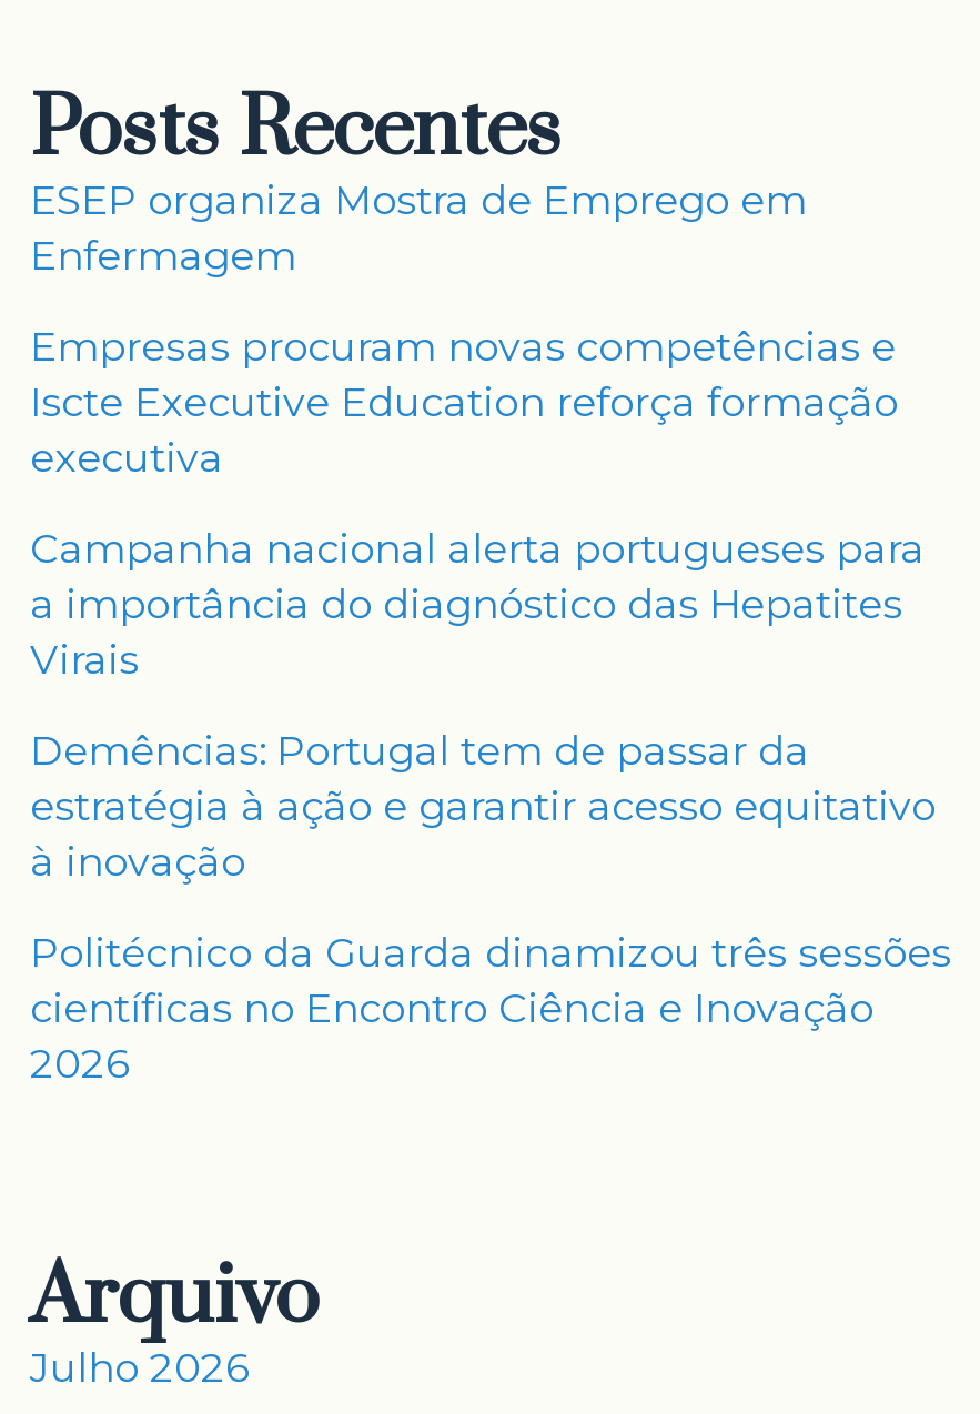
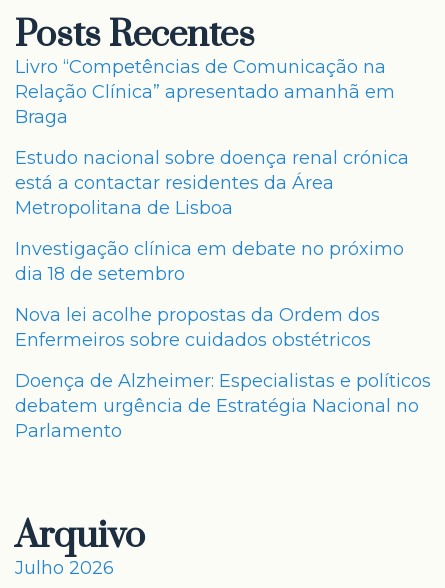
- ESEP organiza Mostra de Emprego em
- Enfermagem
+ Livro “Competências de Comunicação na
+ Relação Clínica” apresentado amanhã em
+ Braga

- Empresas procuram novas competências e
- Iscte Executive Education reforça formação
- executiva
+ Estudo nacional sobre doença renal crónica
+ está a contactar residentes da Área
+ Metropolitana de Lisboa

- Campanha nacional alerta portugueses para
- a importância do diagnóstico das Hepatites
- Virais
+ Investigação clínica em debate no próximo
+ dia 18 de setembro

- Demências: Portugal tem de passar da
- estratégia à ação e garantir acesso equitativo
- à inovação
+ Nova lei acolhe propostas da Ordem dos
+ Enfermeiros sobre cuidados obstétricos

- Politécnico da Guarda dinamizou três sessões
- científicas no Encontro Ciência e Inovação
- 2026
+ Doença de Alzheimer: Especialistas e políticos
+ debatem urgência de Estratégia Nacional no
+ Parlamento
